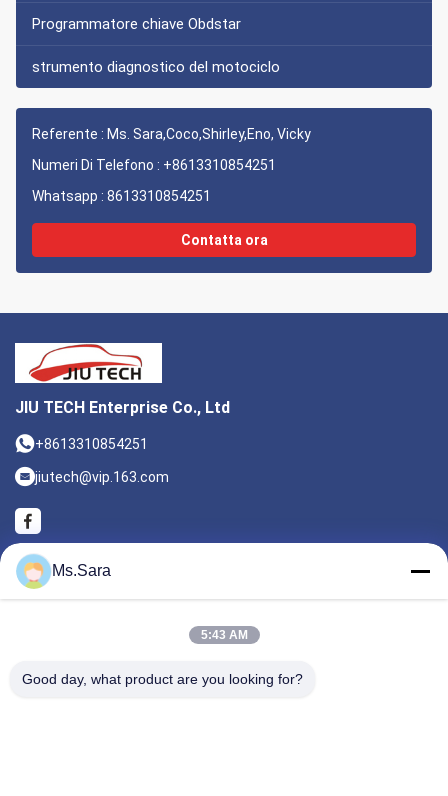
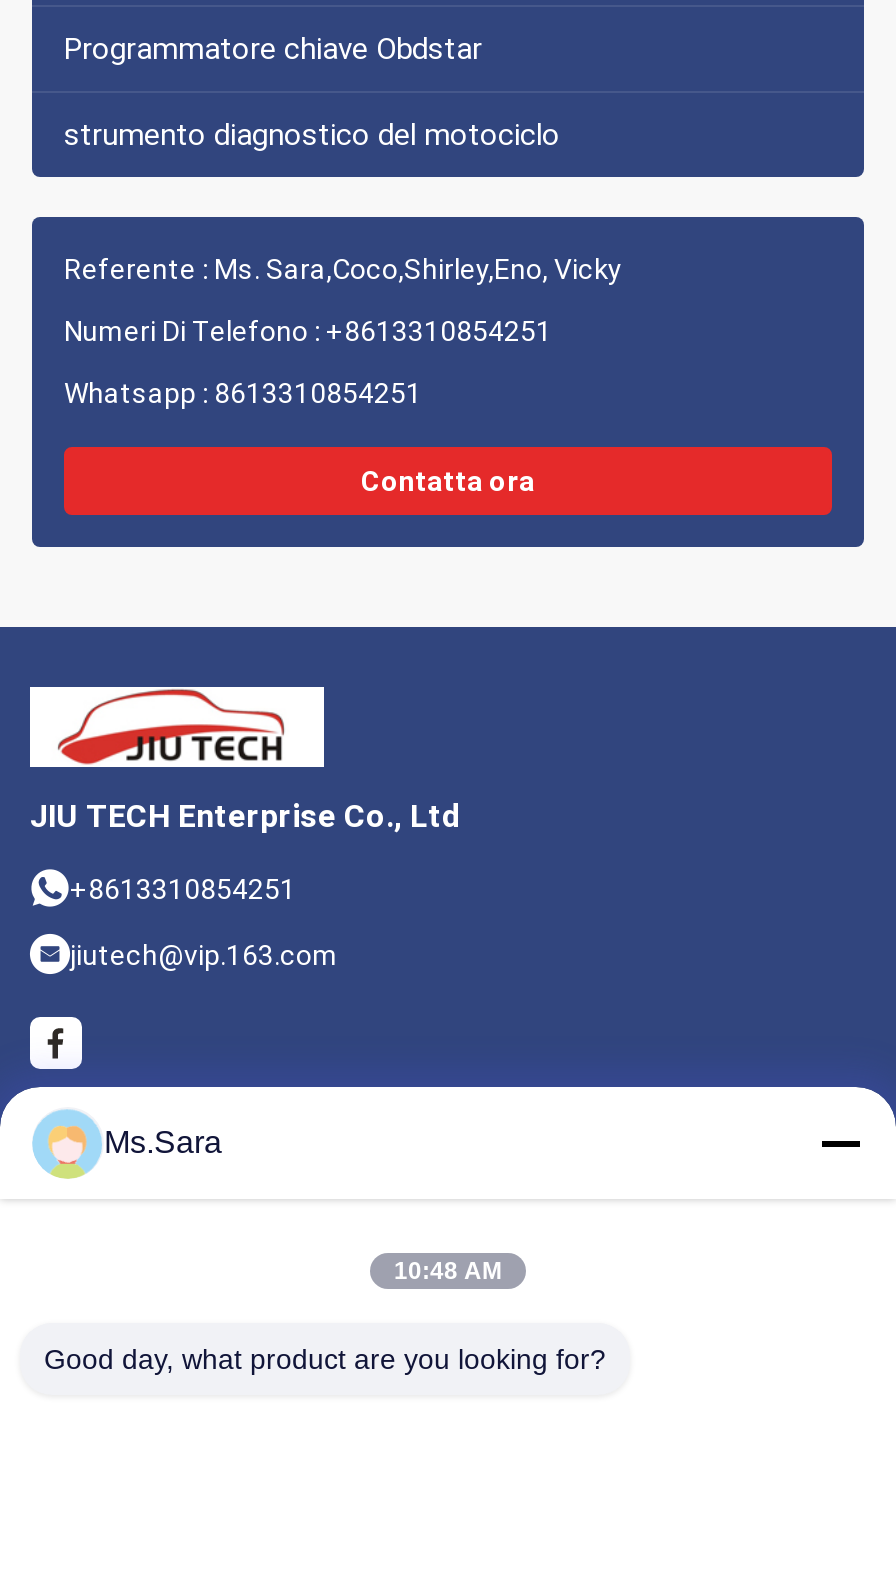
- 5:43 AM
+ 10:48 AM
